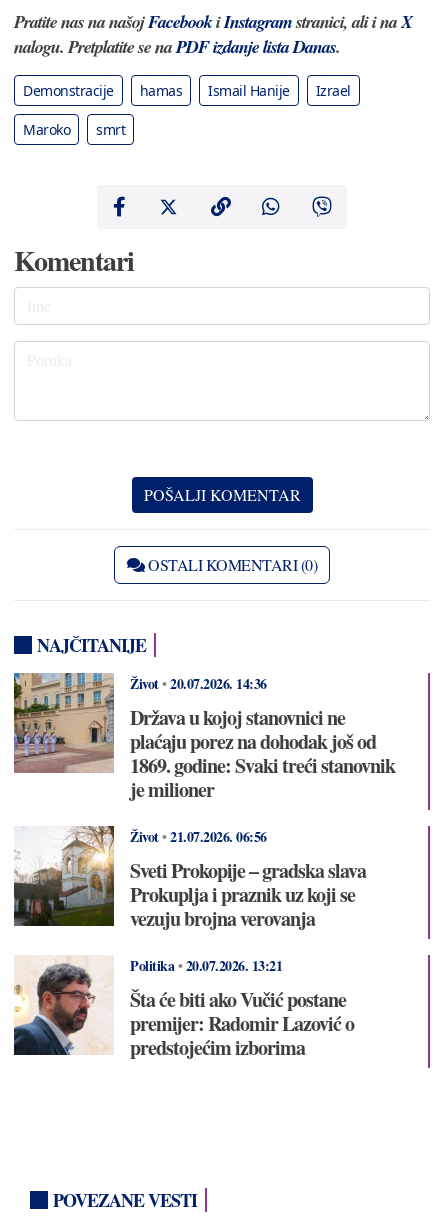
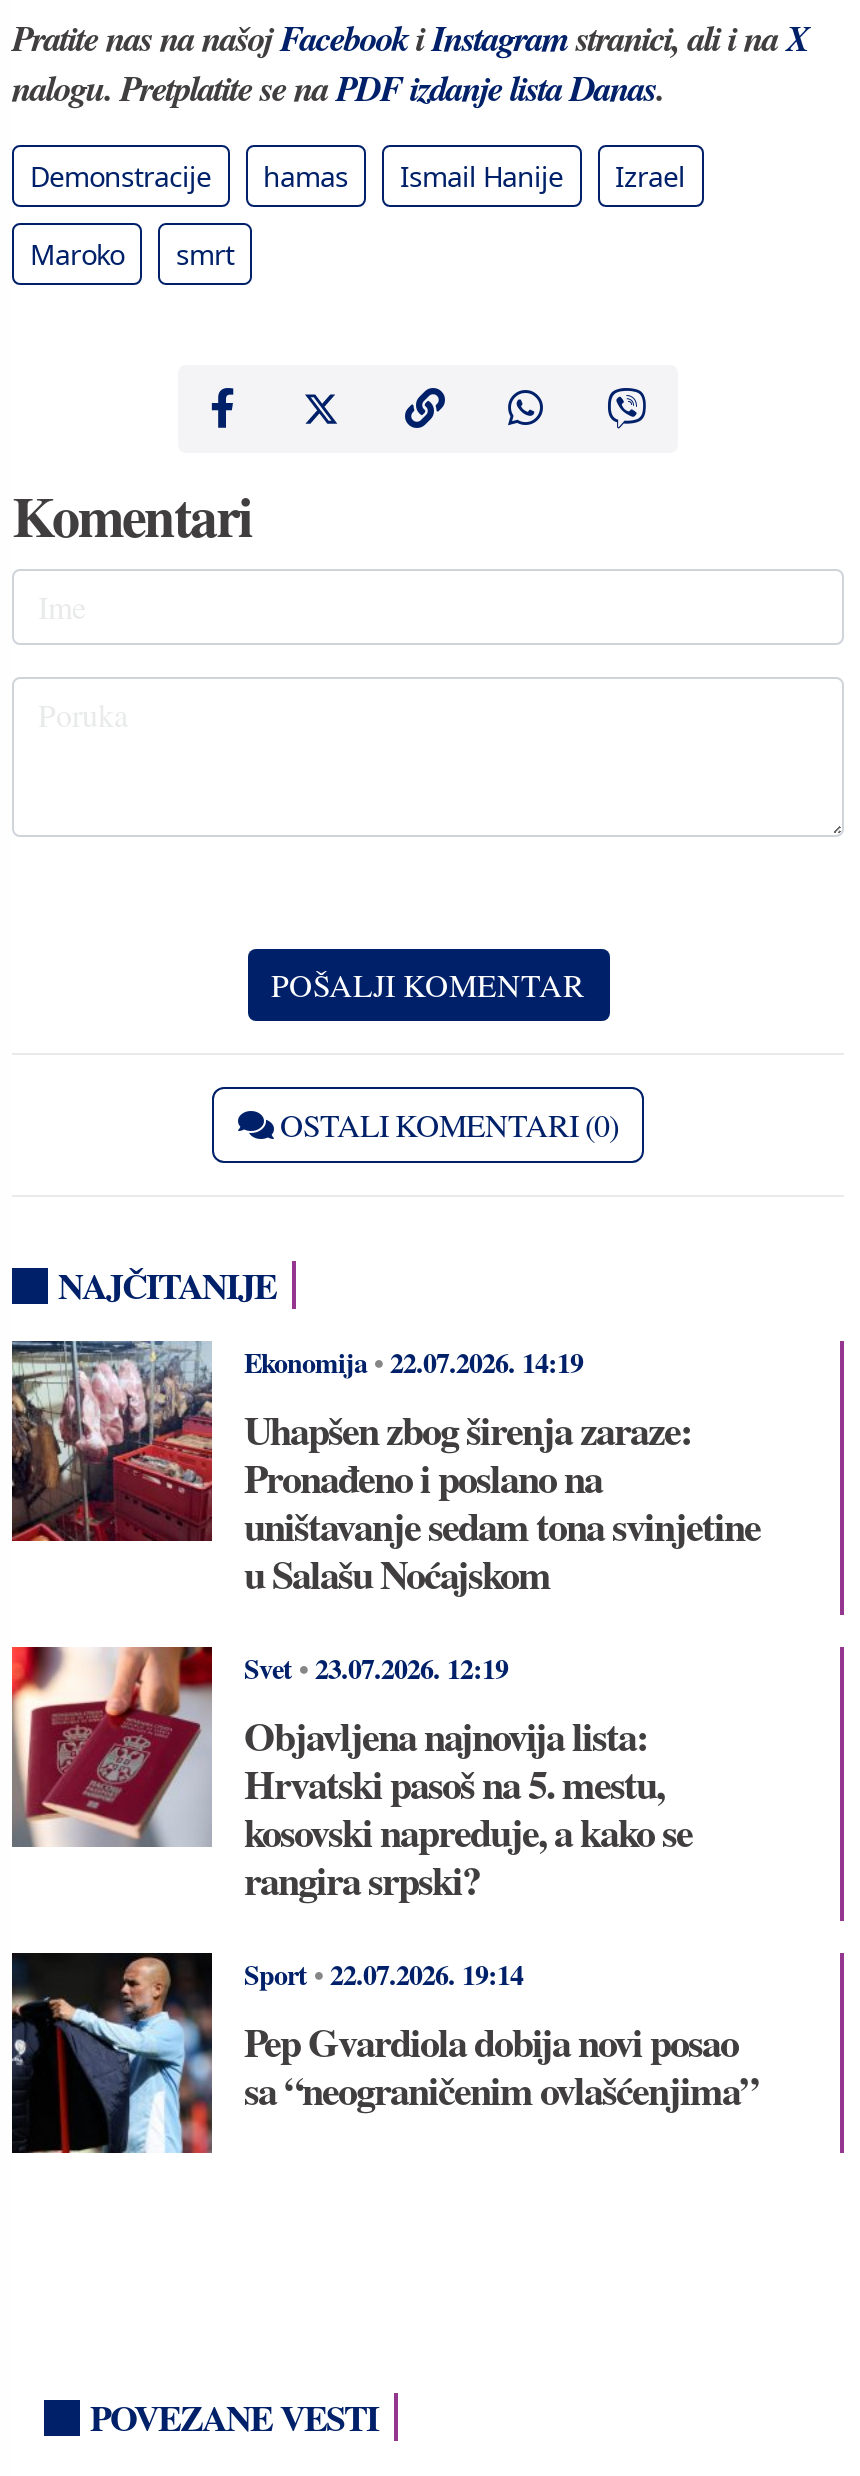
- [image]
- Život •20.07.2026. 14:36
- Država u kojoj stanovnici ne
- plaćaju porez na dohodak još od
- 1869. godine: Svaki treći stanovnik
- je milioner
+ [image]
+ Ekonomija •22.07.2026. 14:19
+ Uhapšen zbog širenja zaraze:
+ Pronađeno i poslano na
+ uništavanje sedam tona svinjetine
+ u Salašu Noćajskom

- [image]
- Život • 21.07.2026. 06:56
- Sveti Prokopije – gradska slava
- Prokuplja i praznik uz koji se
- vezuju brojna verovanja
+ [image]
+ Svet •23.07.2026. 12:19
+ Objavljena najnovija lista:
+ Hrvatski pasoš na 5. mestu,
+ kosovski napreduje, a kako se
+ rangira srpski?

- [image]
- Politika • 20.07.2026. 13:21
- Šta će biti ako Vučić postane
- premijer: Radomir Lazović o
- predstojećim izborima
+ [image]
+ Sport •22.07.2026. 19:14
+ Pep Gvardiola dobija novi posao
+ sa “neograničenim ovlašćenjima”
